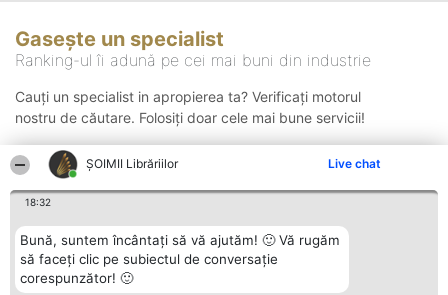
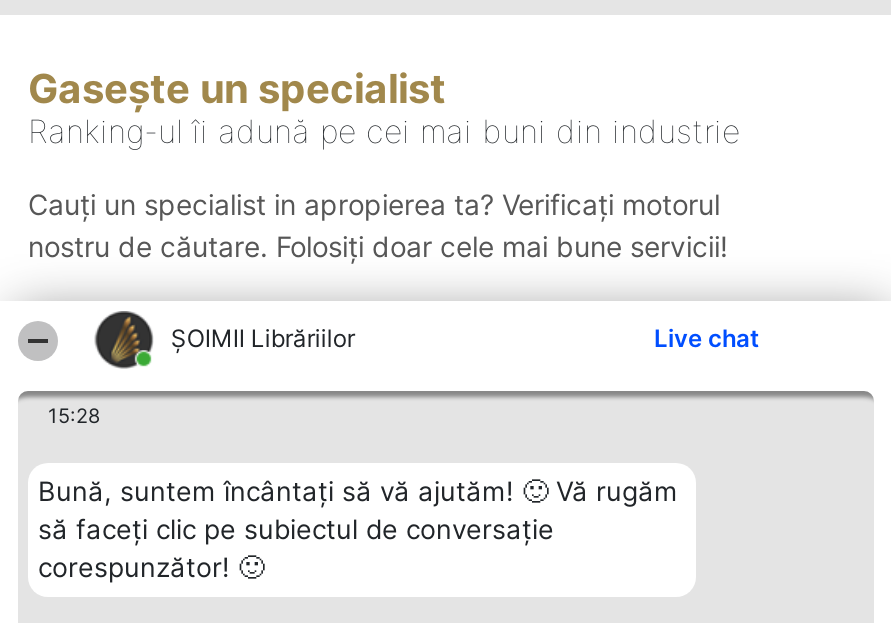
- 18:32
+ 15:28
